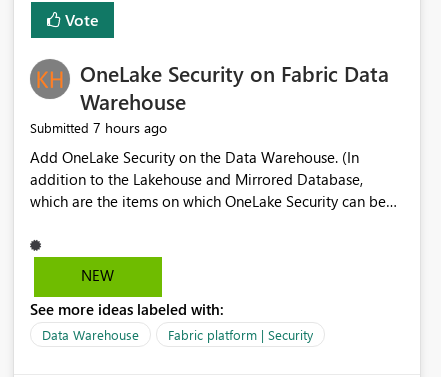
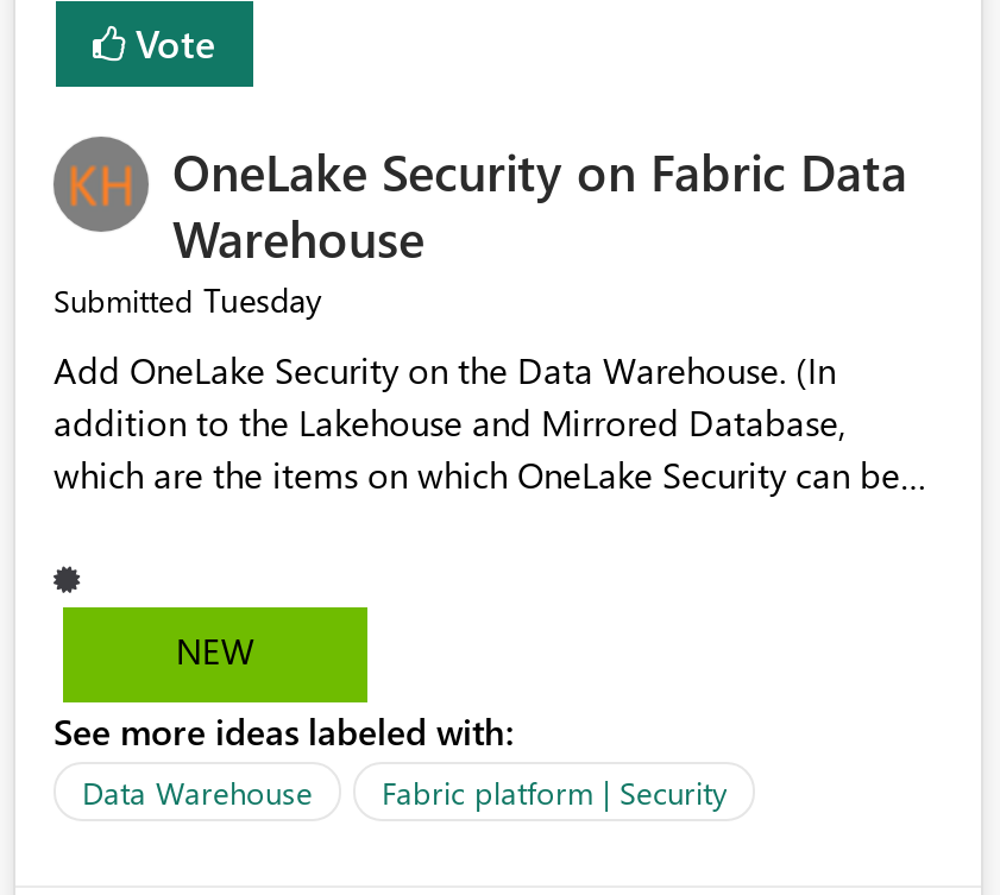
- Submitted 7 hours ago
+ Submitted Tuesday
